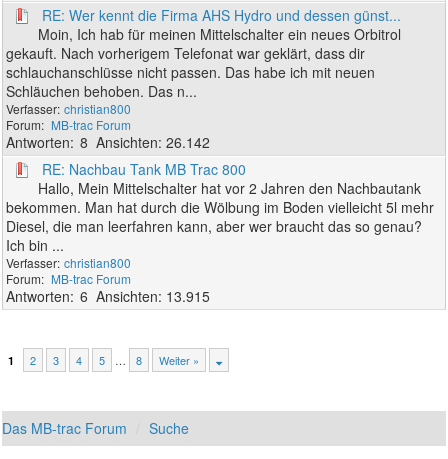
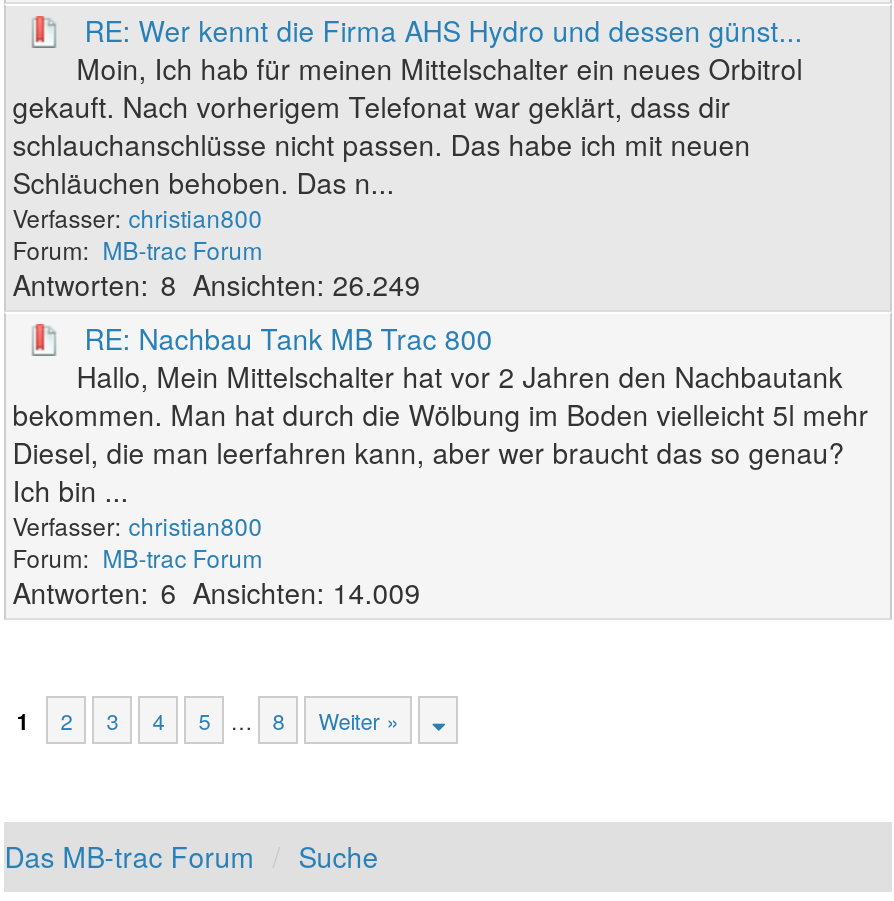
- 26.142
+ 26.249

- 13.915
+ 14.009
